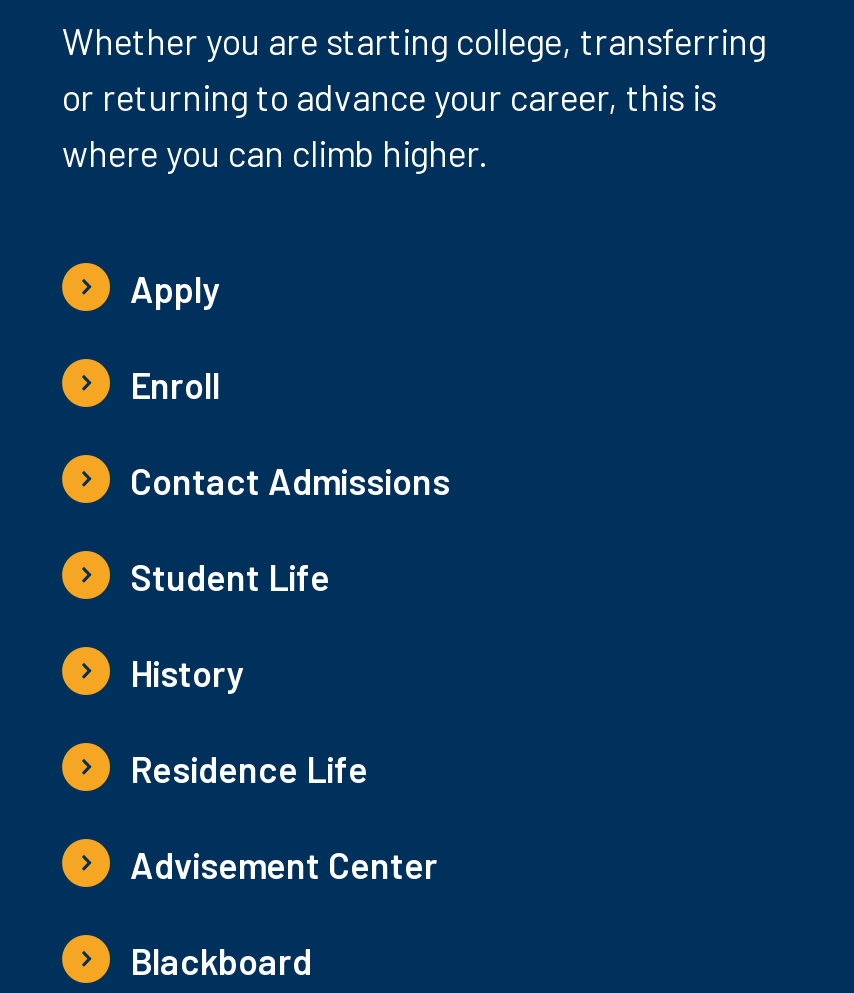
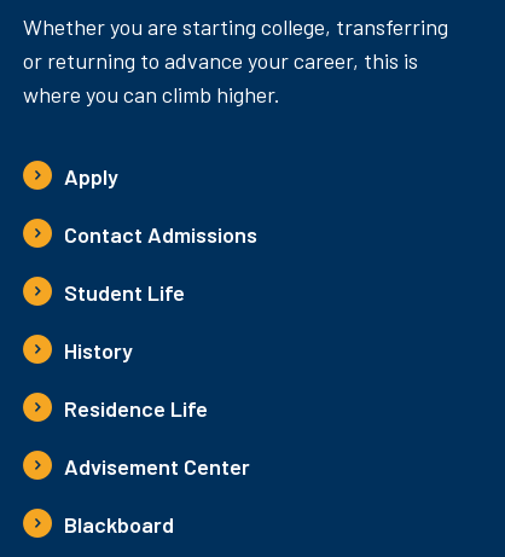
- Enroll
